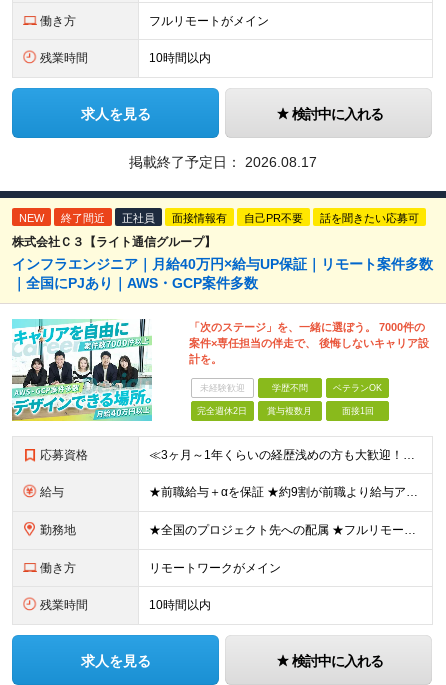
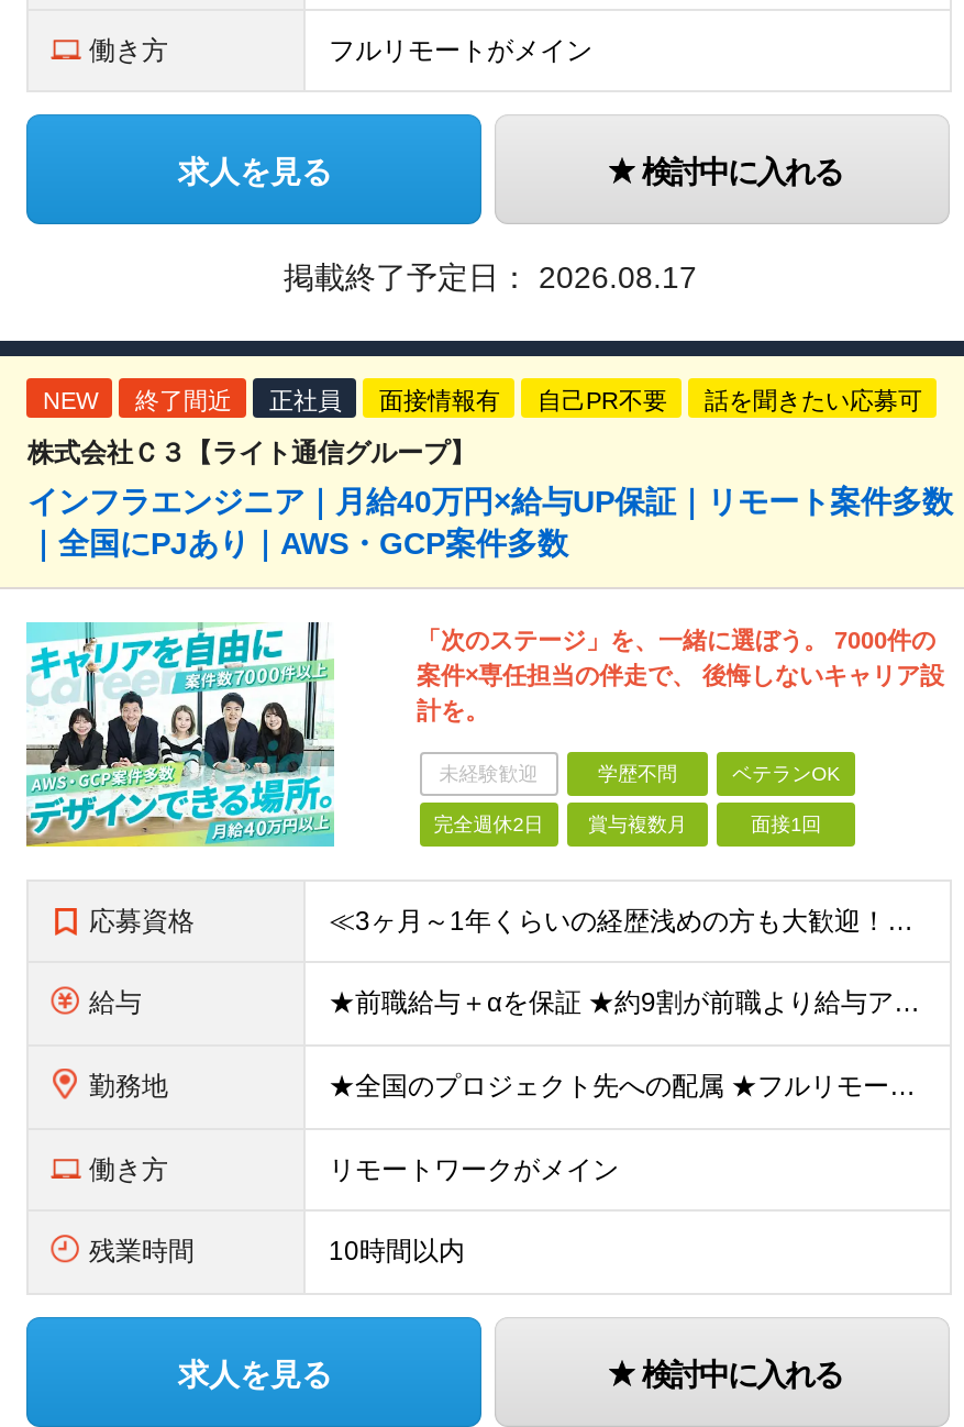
- 残業時間
- 10時間以内
